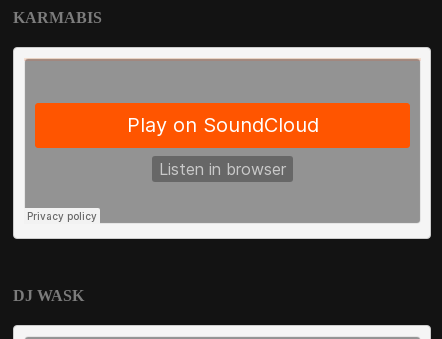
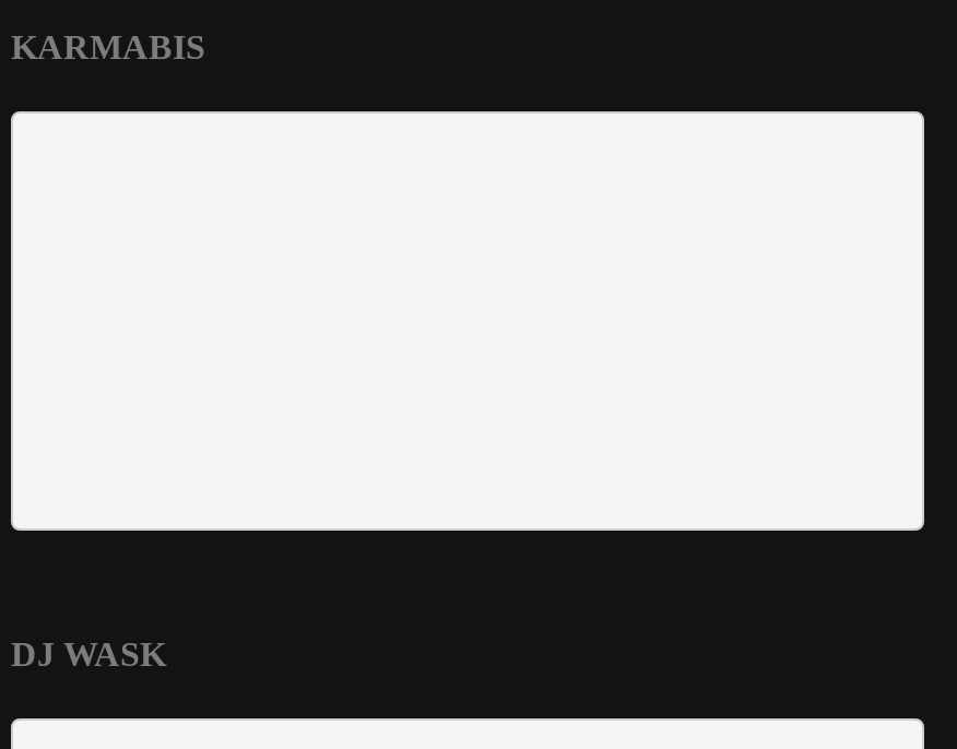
- [image]
